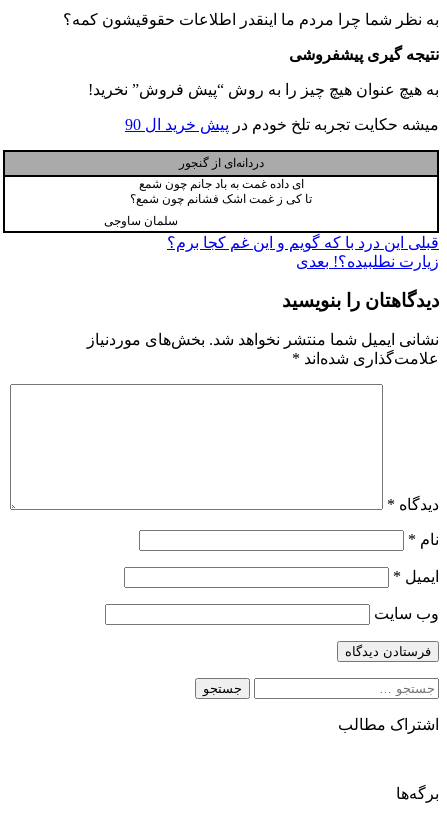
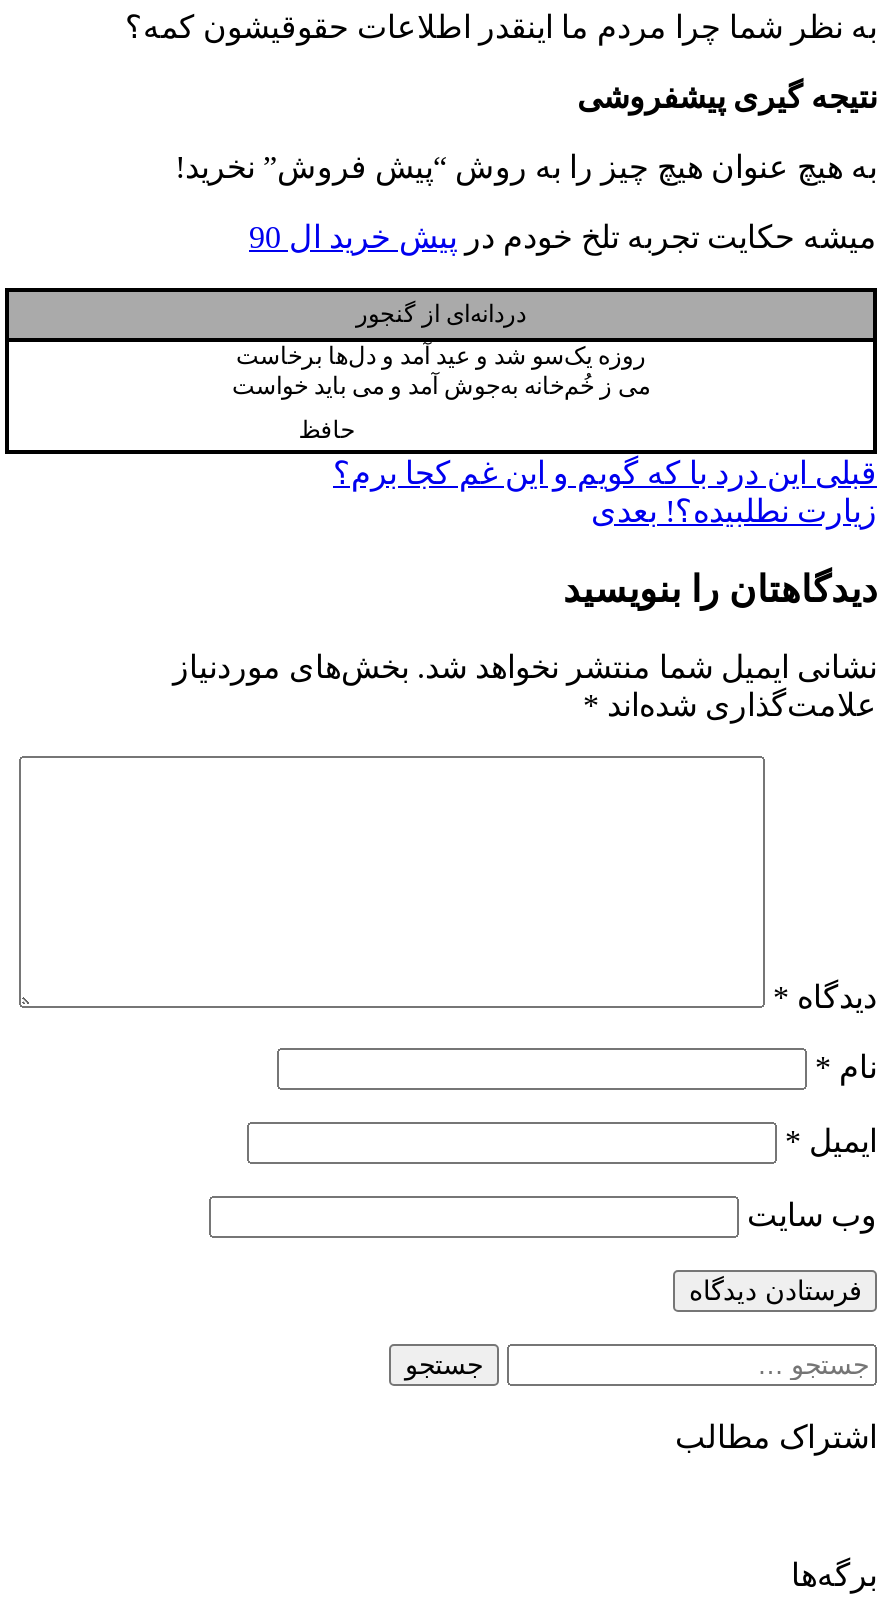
- ای داده غمت به باد جانم چون شمع
- تا کی ز غمت اشک فشانم چون شمع؟
+ روزه یک‌سو شد و عید آمد و دل‌ها برخاست
+ می ز خُم‌خانه به‌جوش آمد و می‌ باید خواست

- سلمان ساوجی
+ حافظ
